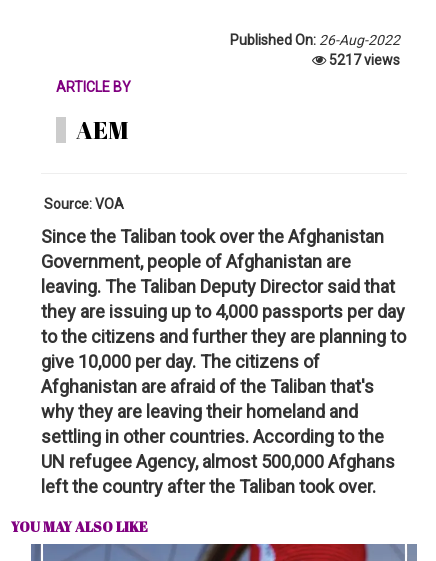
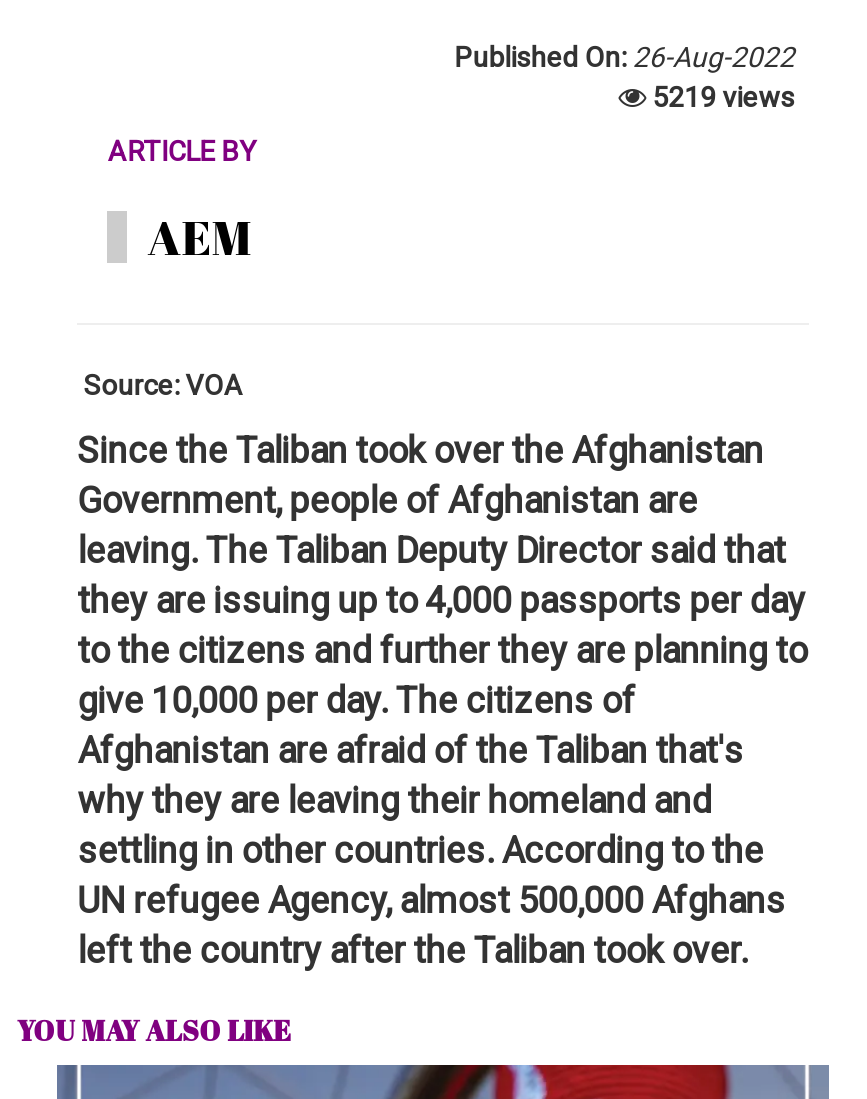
- 5217 views
+ 5219 views
